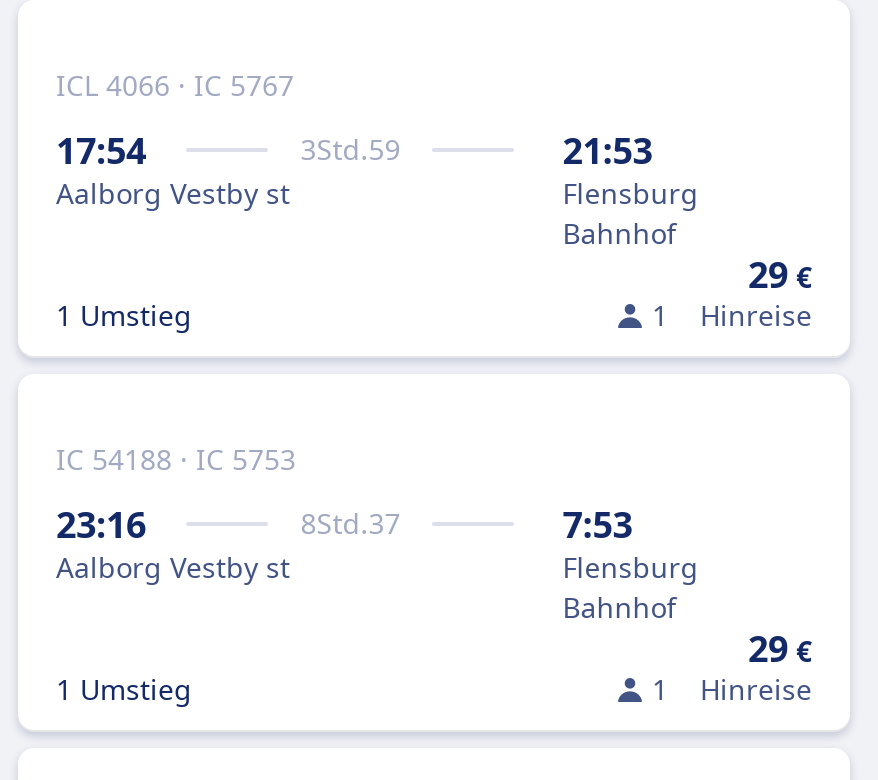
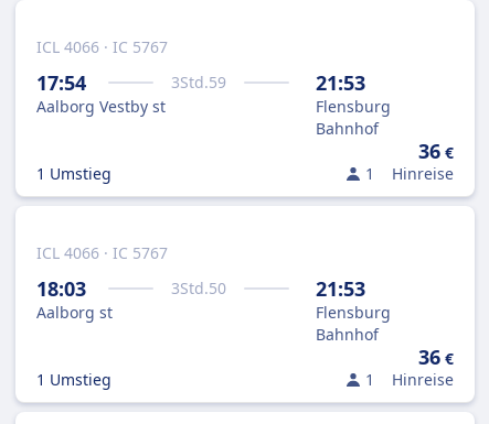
- 29 €
+ 36 €

- IC 54188 · IC 5753
+ ICL 4066 · IC 5767

- 23:16
- 8Std.37
- Aalborg Vestby st
+ 18:03
+ 3Std.50
+ Aalborg st

- 7:53
+ 21:53

- 29 €
+ 36 €
